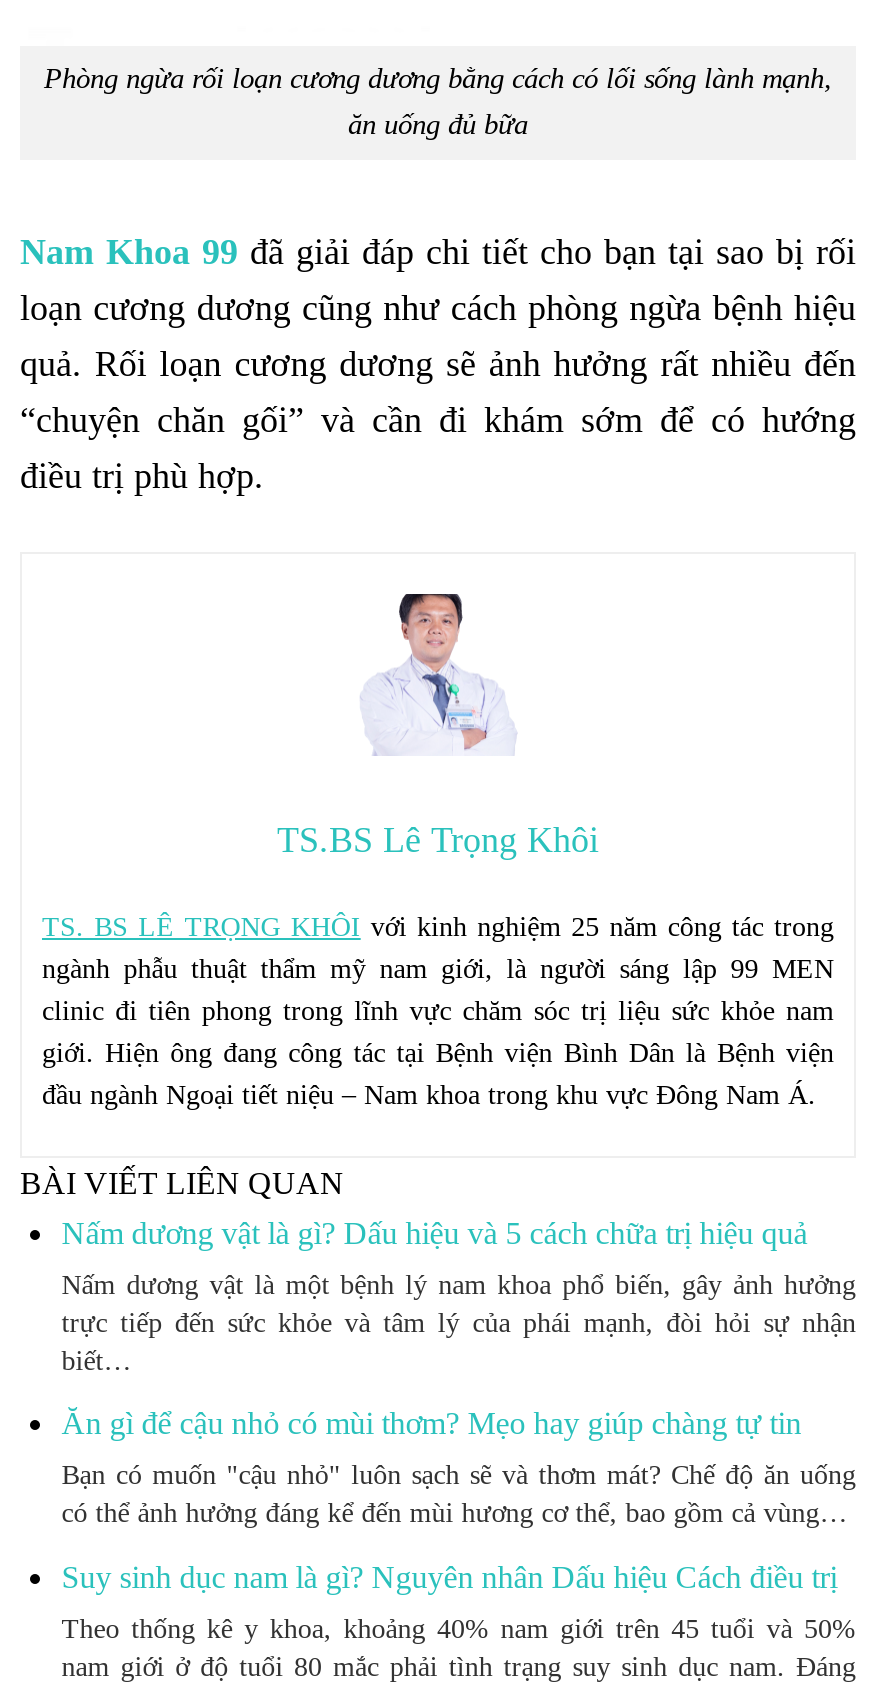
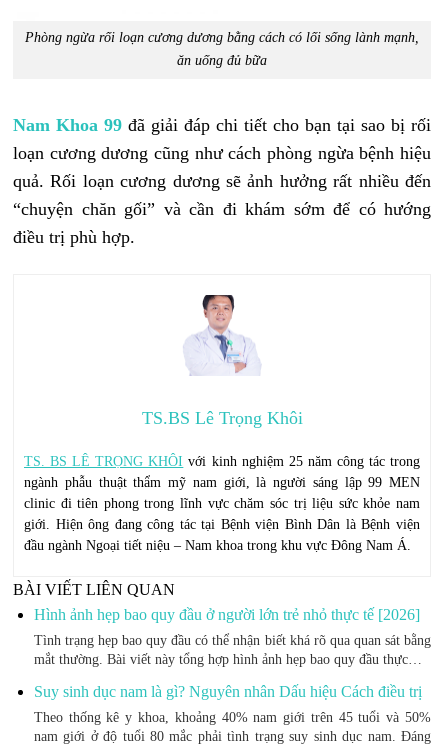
- Nấm dương vật là gì? Dấu hiệu và 5 cách chữa trị hiệu quả
- Nấm dương vật là một bệnh lý nam khoa phổ biến, gây ảnh hưởng
- trực tiếp đến sức khỏe và tâm lý của phái mạnh, đòi hỏi sự nhận
- biết…
- Ăn gì để cậu nhỏ có mùi thơm? Mẹo hay giúp chàng tự tin
- Bạn có muốn "cậu nhỏ" luôn sạch sẽ và thơm mát? Chế độ ăn uống
- có thể ảnh hưởng đáng kể đến mùi hương cơ thể, bao gồm cả vùng…
+ Hình ảnh hẹp bao quy đầu ở người lớn trẻ nhỏ thực tế [2026]
+ Tình trạng hẹp bao quy đầu có thể nhận biết khá rõ qua quan sát bằng
+ mắt thường. Bài viết này tổng hợp hình ảnh hẹp bao quy đầu thực…
